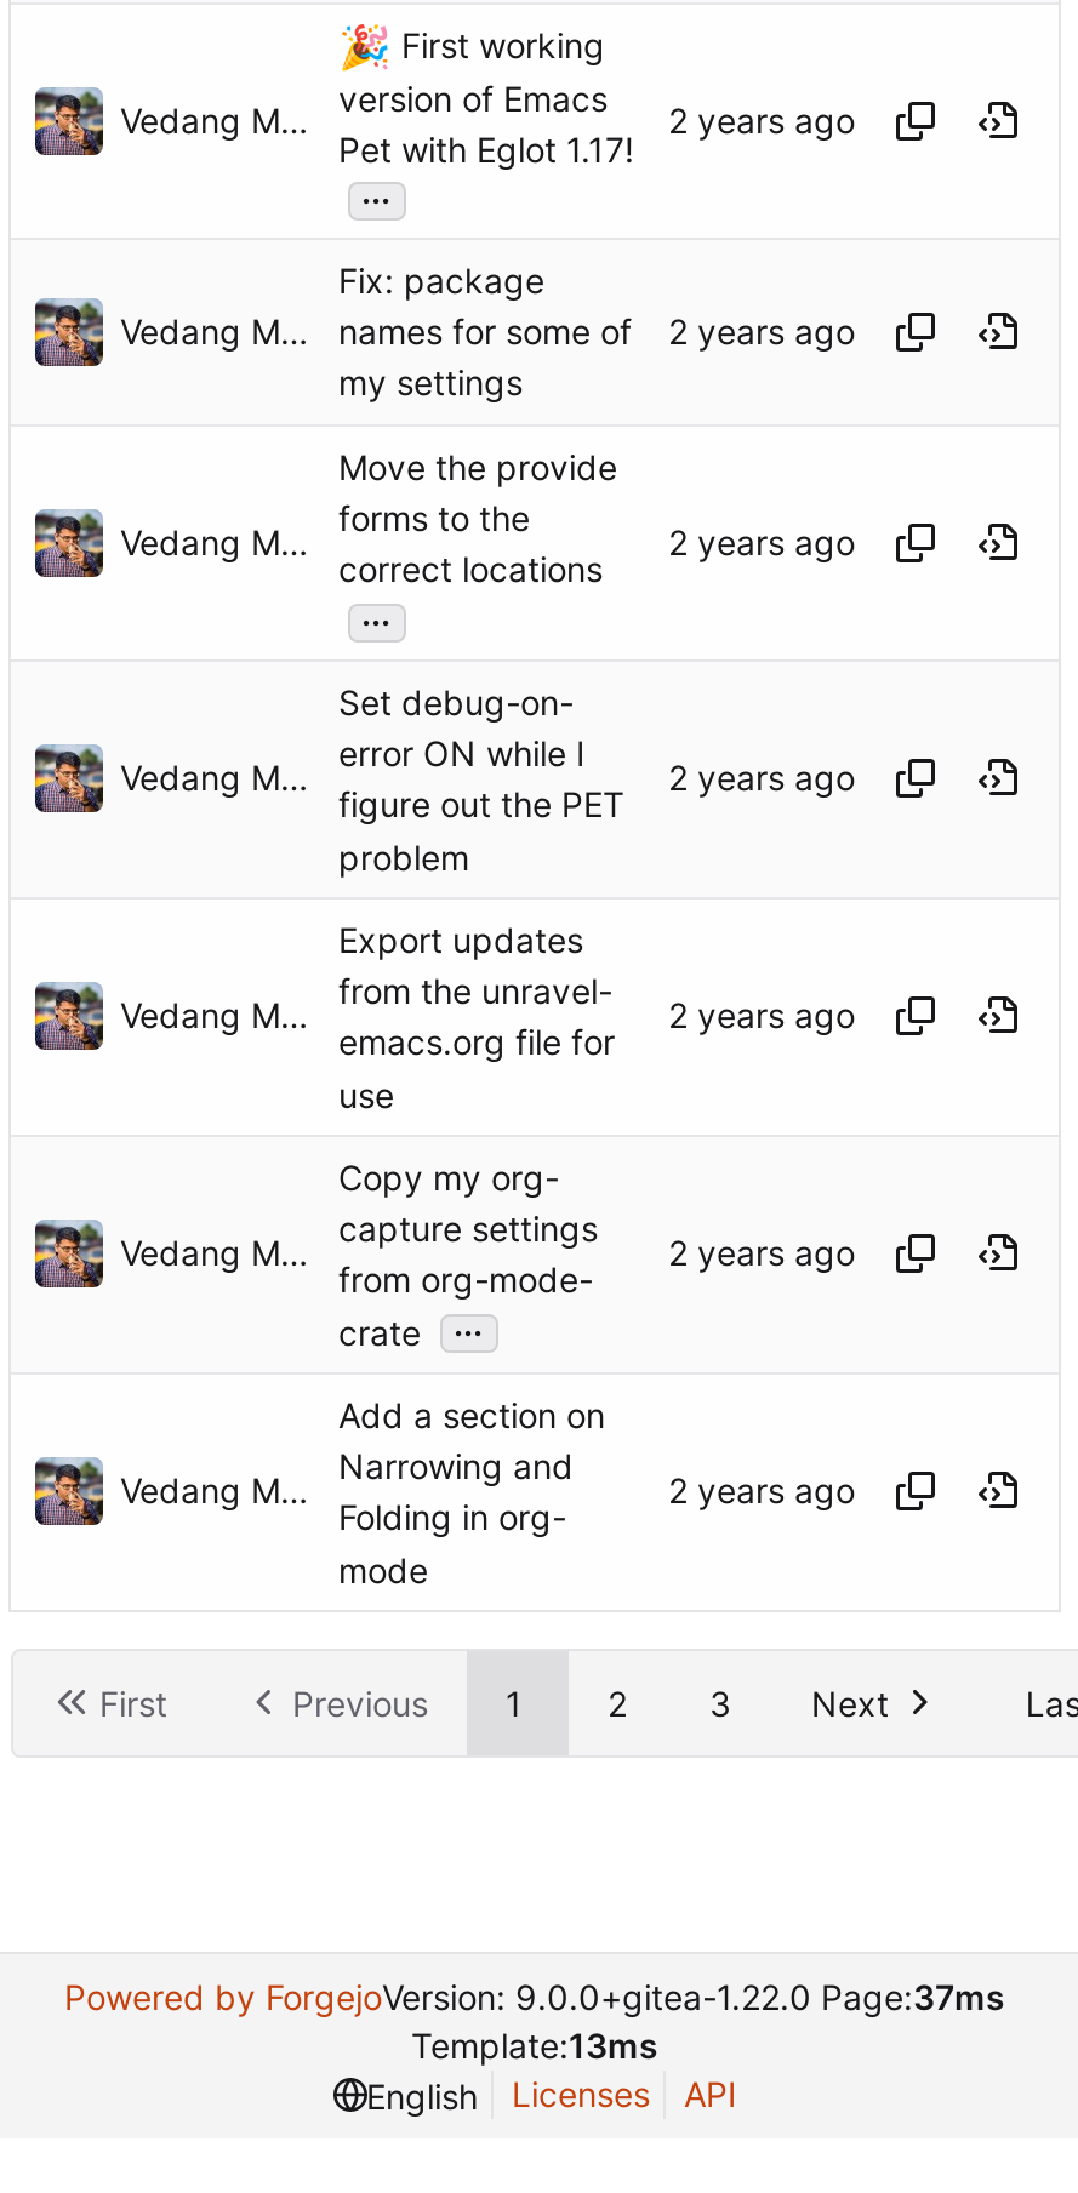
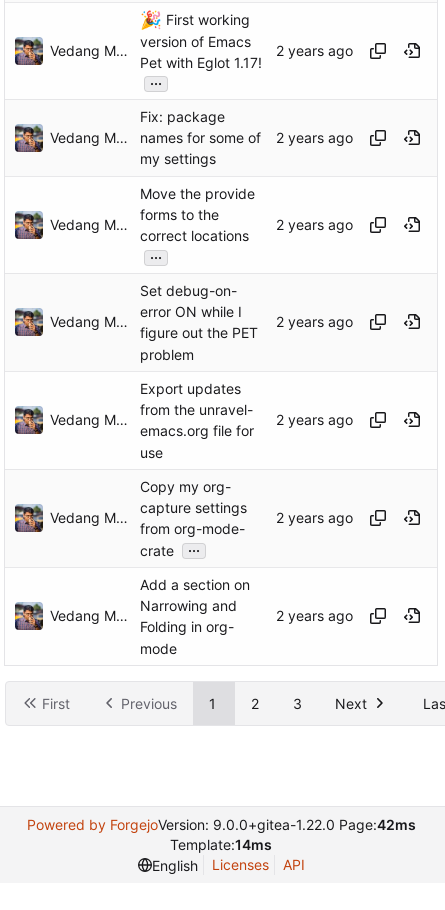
- Powered by ForgejoVersion: 9.0.0+gitea-1.22.0 Page:37ms
+ Powered by ForgejoVersion: 9.0.0+gitea-1.22.0 Page:42ms

- Template:13ms
+ Template:14ms
